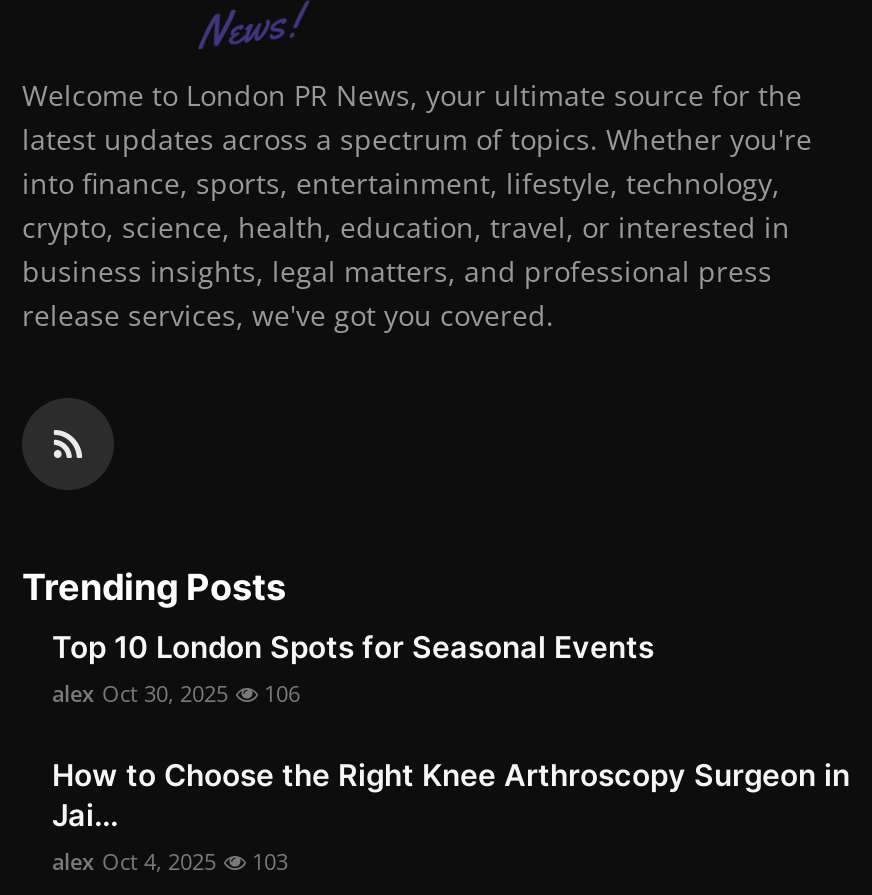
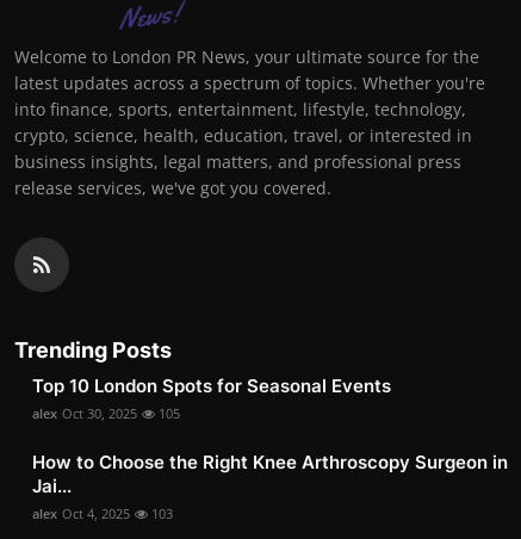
- alex Oct 30, 2025 106
+ alex Oct 30, 2025 105
